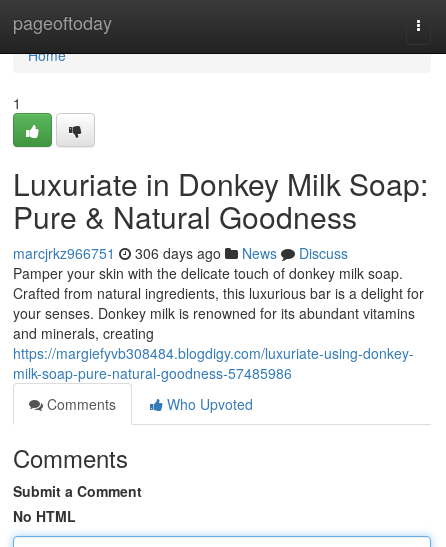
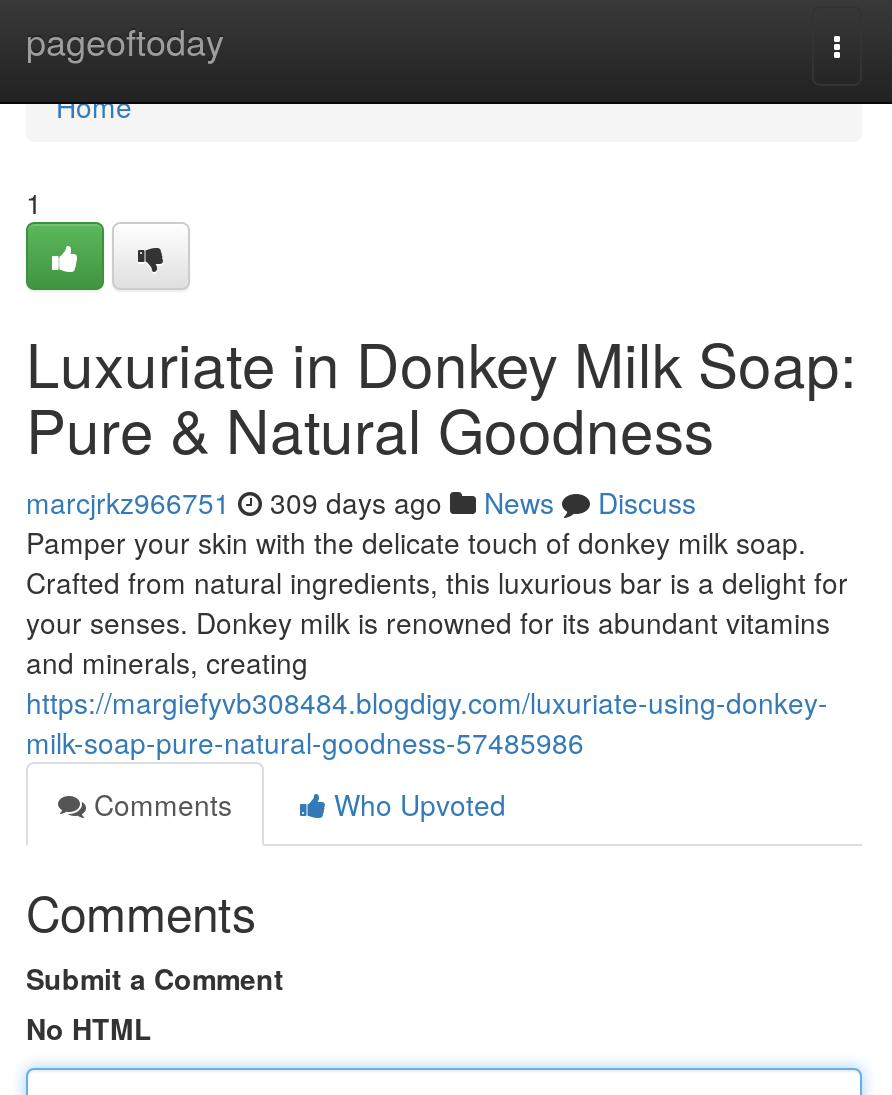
- marcjrkz966751 306 days ago News Discuss
+ marcjrkz966751 309 days ago News Discuss
